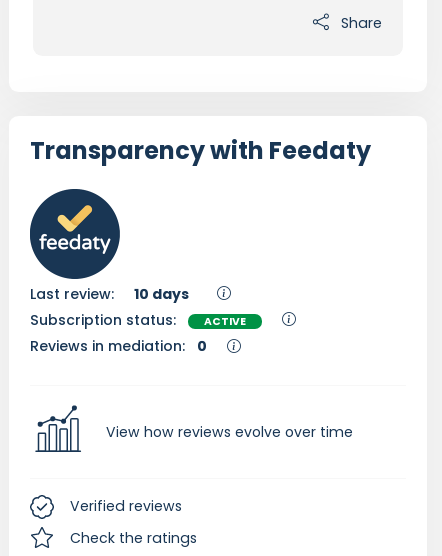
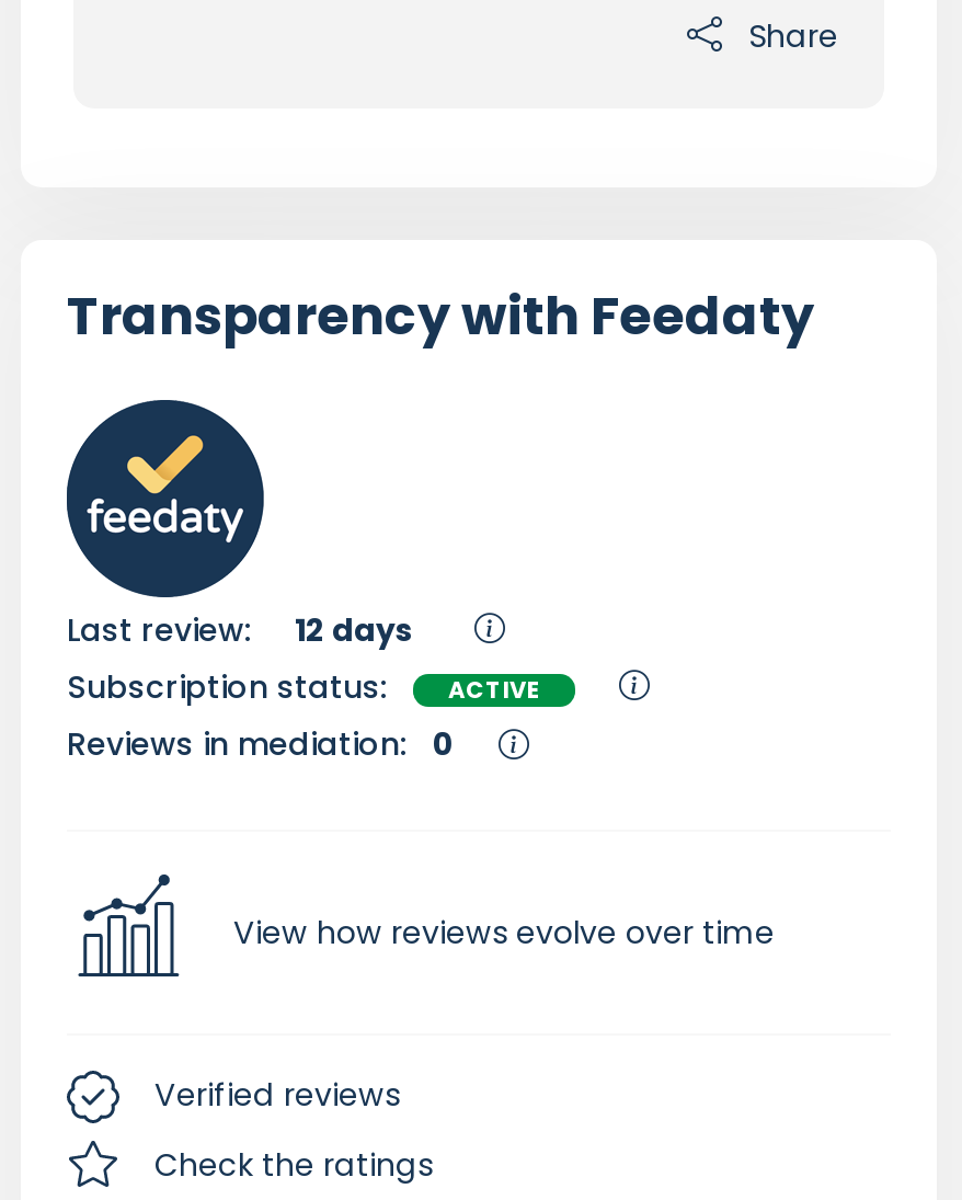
- Last review: 10 days
+ Last review: 12 days
